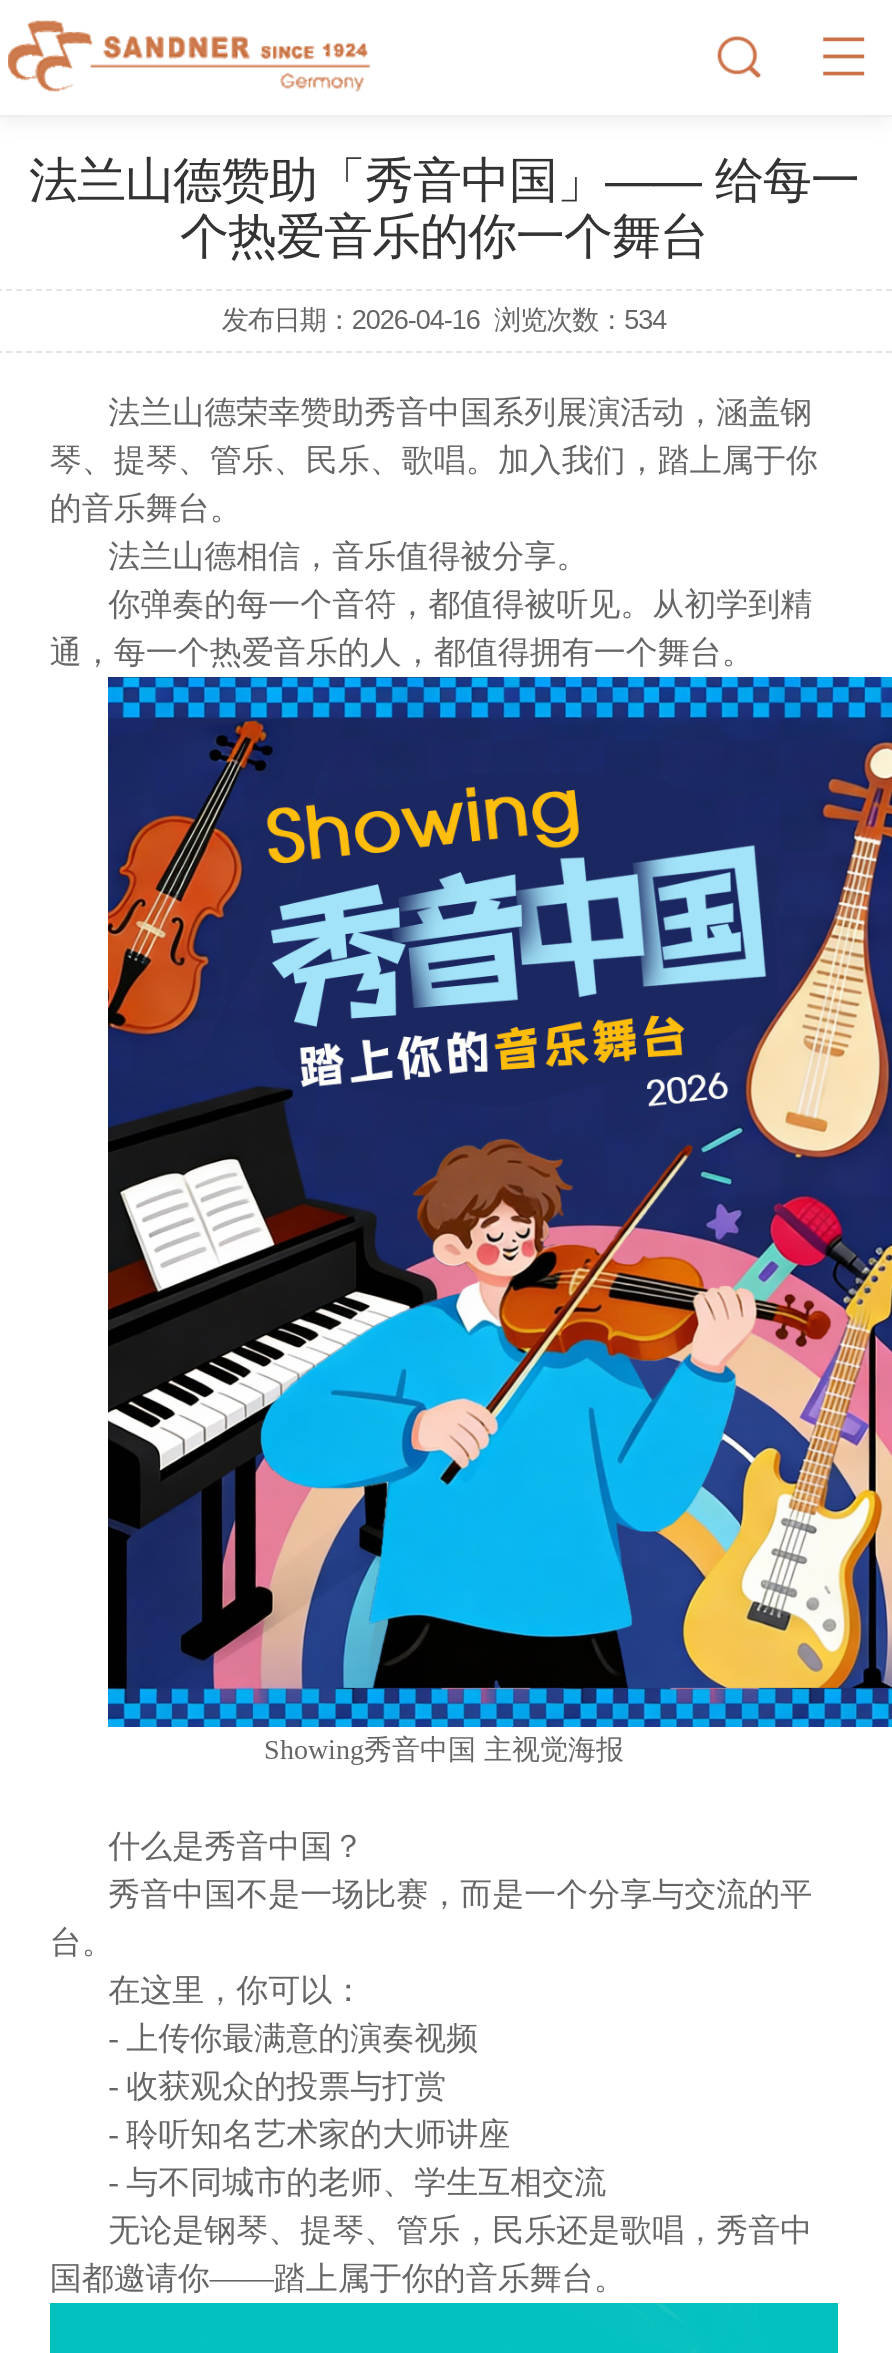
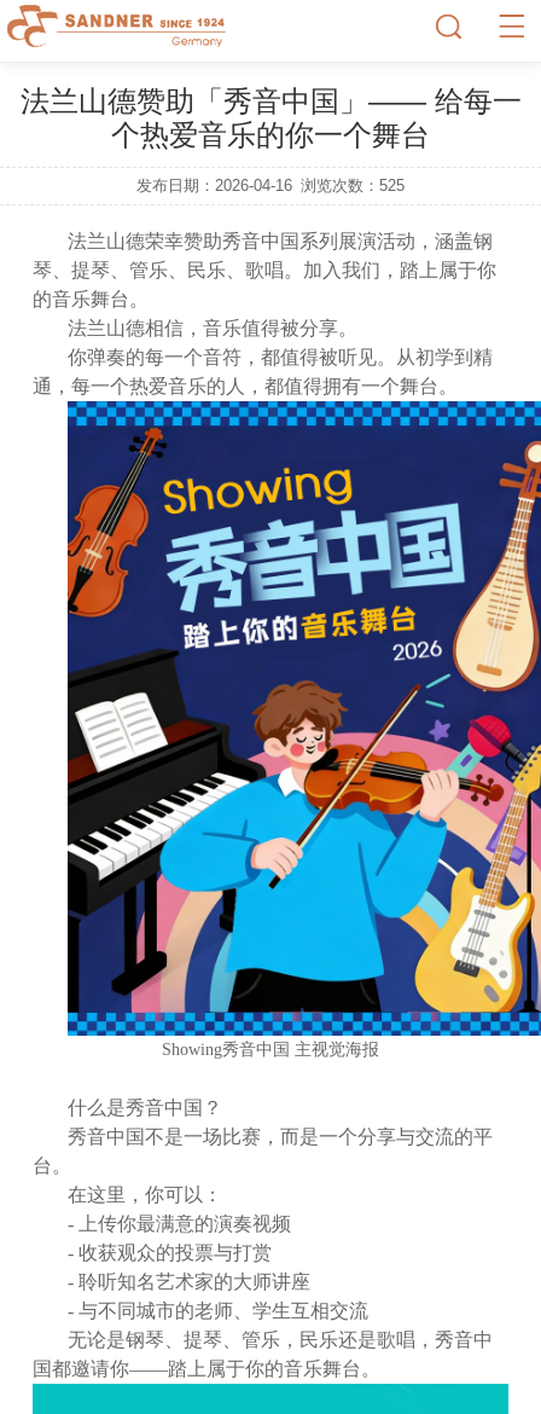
- 发布日期：2026-04-16 浏览次数：534
+ 发布日期：2026-04-16 浏览次数：525
